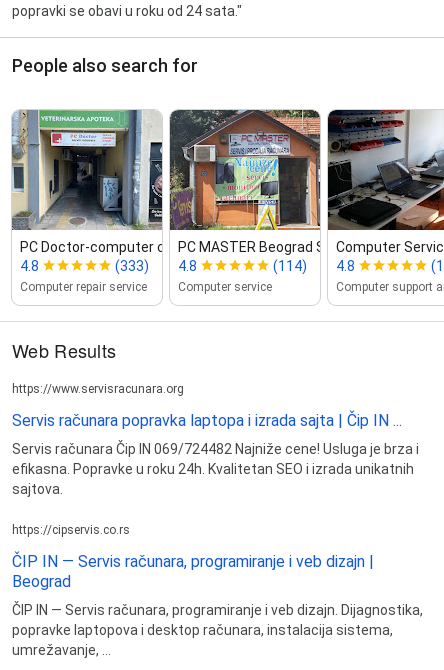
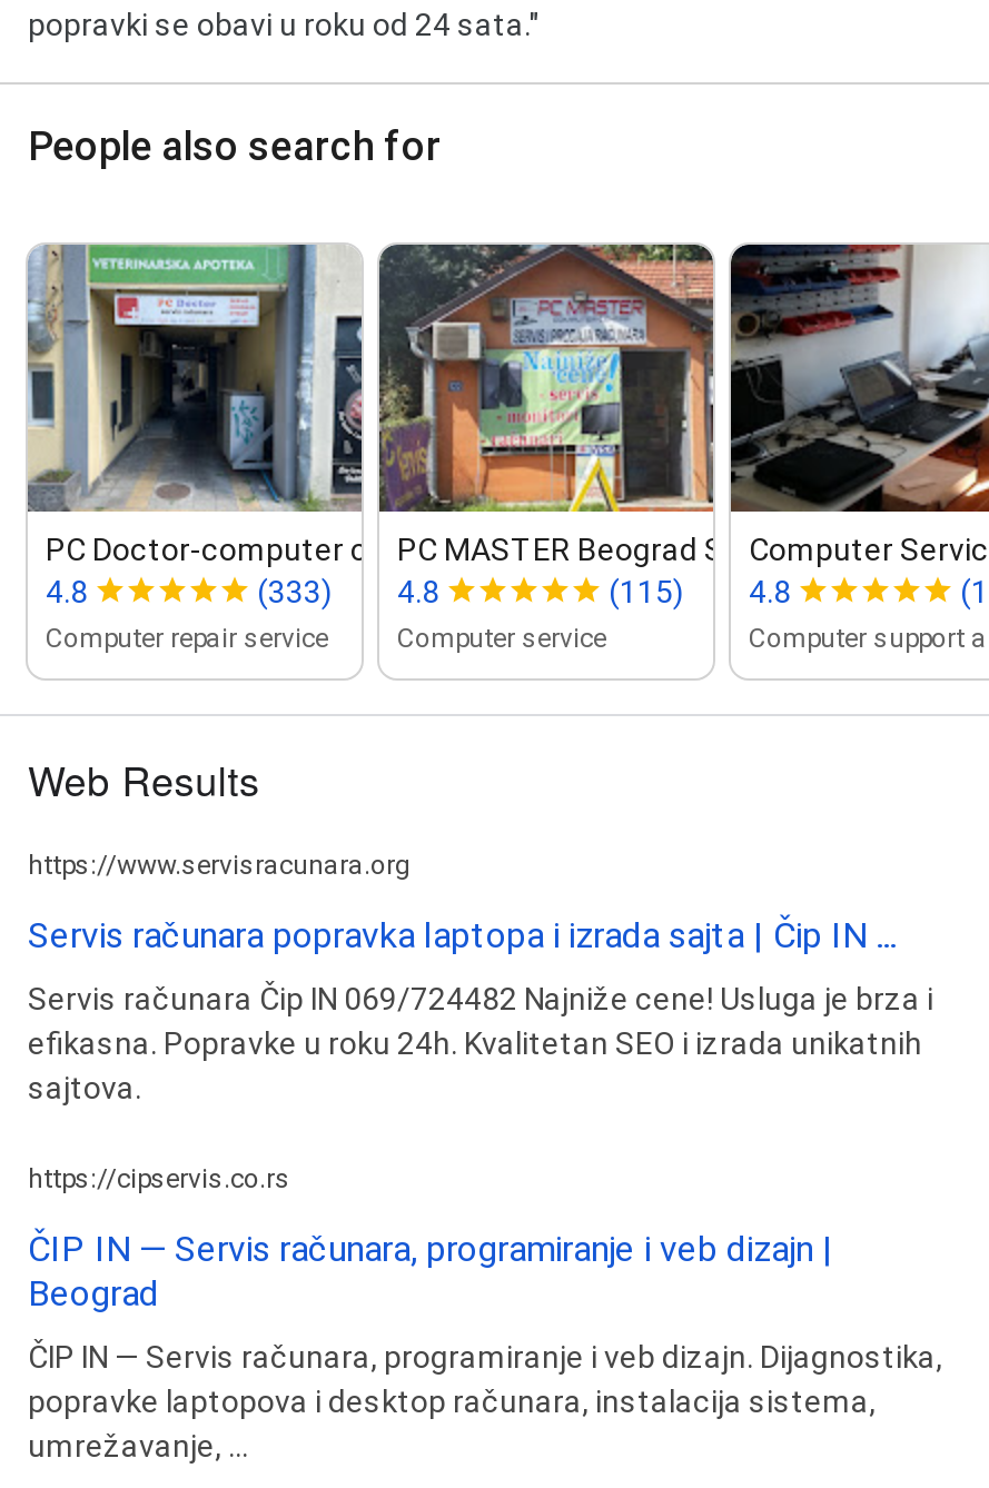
- (114) 4.8
+ (115) 4.8
